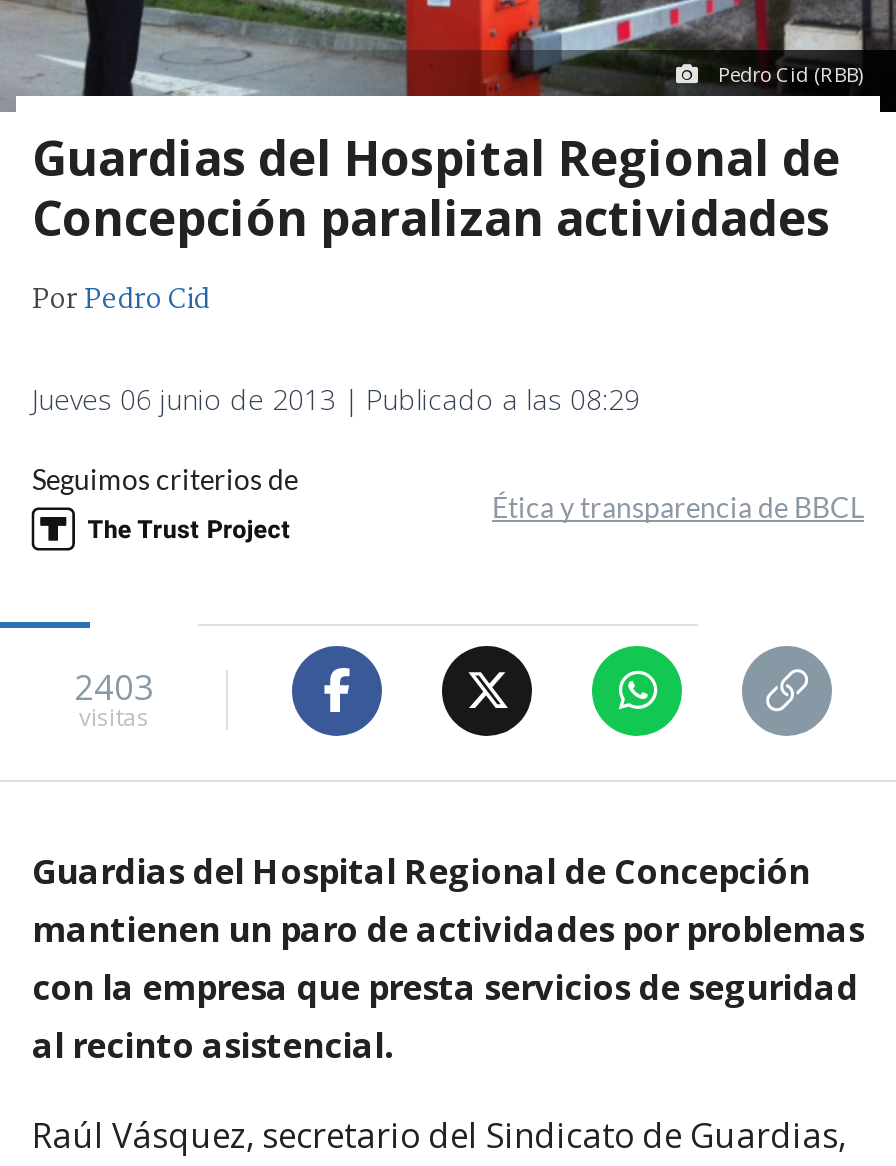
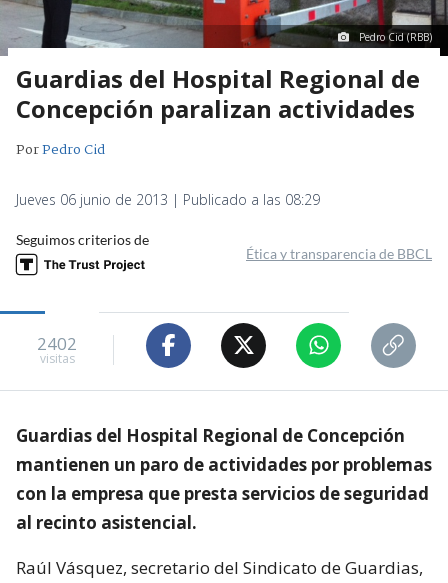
- 2403
+ 2402
